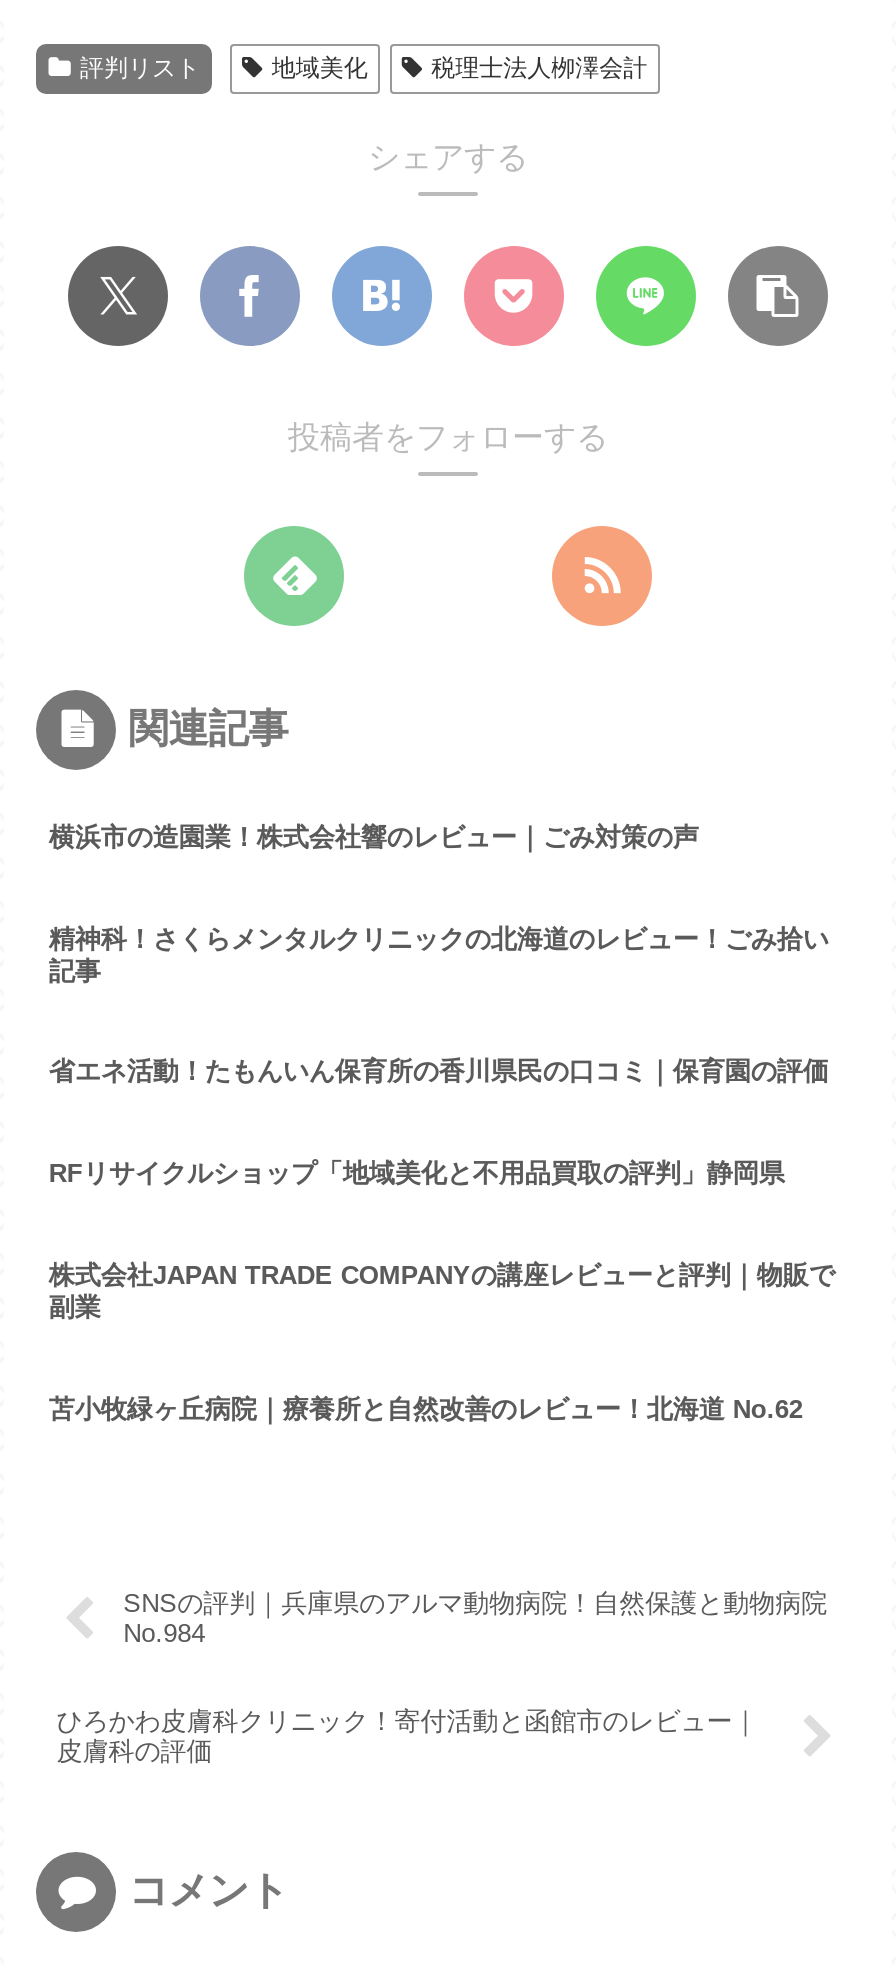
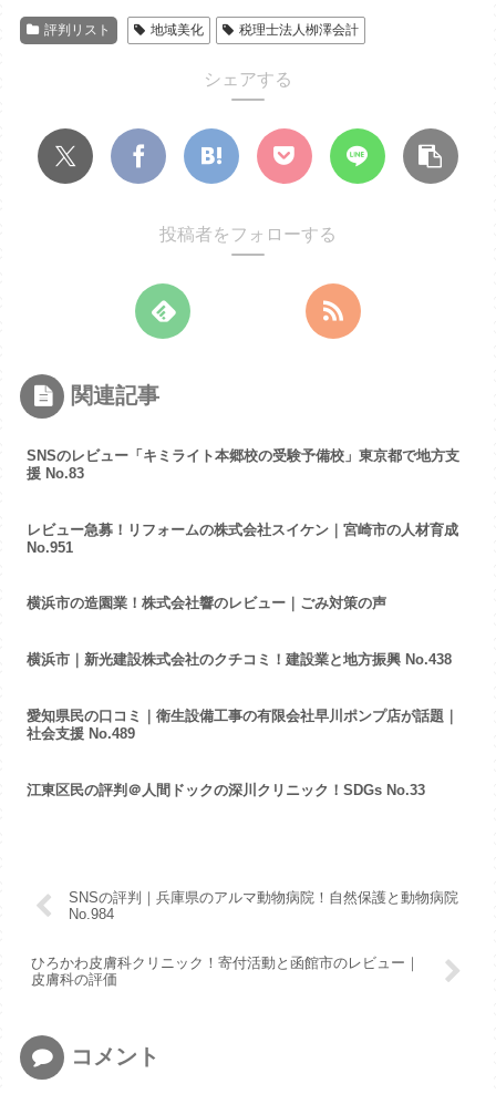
+ SNSのレビュー「キミライト本郷校の受験予備校」東京都で地方支
+ 援 No.83
+ レビュー急募！リフォームの株式会社スイケン｜宮崎市の人材育成
+ No.951

moved down: 横浜市の造園業！株式会社響のレビュー｜ごみ対策の声

- 精神科！さくらメンタルクリニックの北海道のレビュー！ごみ拾い
- 記事
- 省エネ活動！たもんいん保育所の香川県民の口コミ｜保育園の評価
- RFリサイクルショップ「地域美化と不用品買取の評判」静岡県
- 株式会社JAPAN TRADE COMPANYの講座レビューと評判｜物販で
- 副業
- 苫小牧緑ヶ丘病院｜療養所と自然改善のレビュー！北海道 No.62
+ 横浜市｜新光建設株式会社のクチコミ！建設業と地方振興 No.438
+ 愛知県民の口コミ｜衛生設備工事の有限会社早川ポンプ店が話題｜
+ 社会支援 No.489
+ 江東区民の評判＠人間ドックの深川クリニック！SDGs No.33
